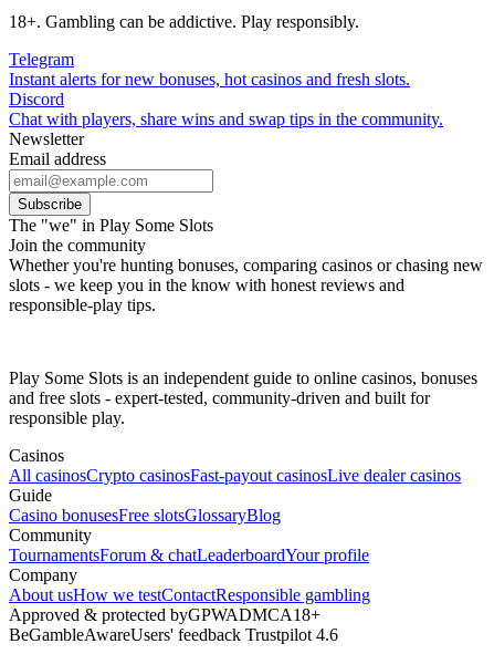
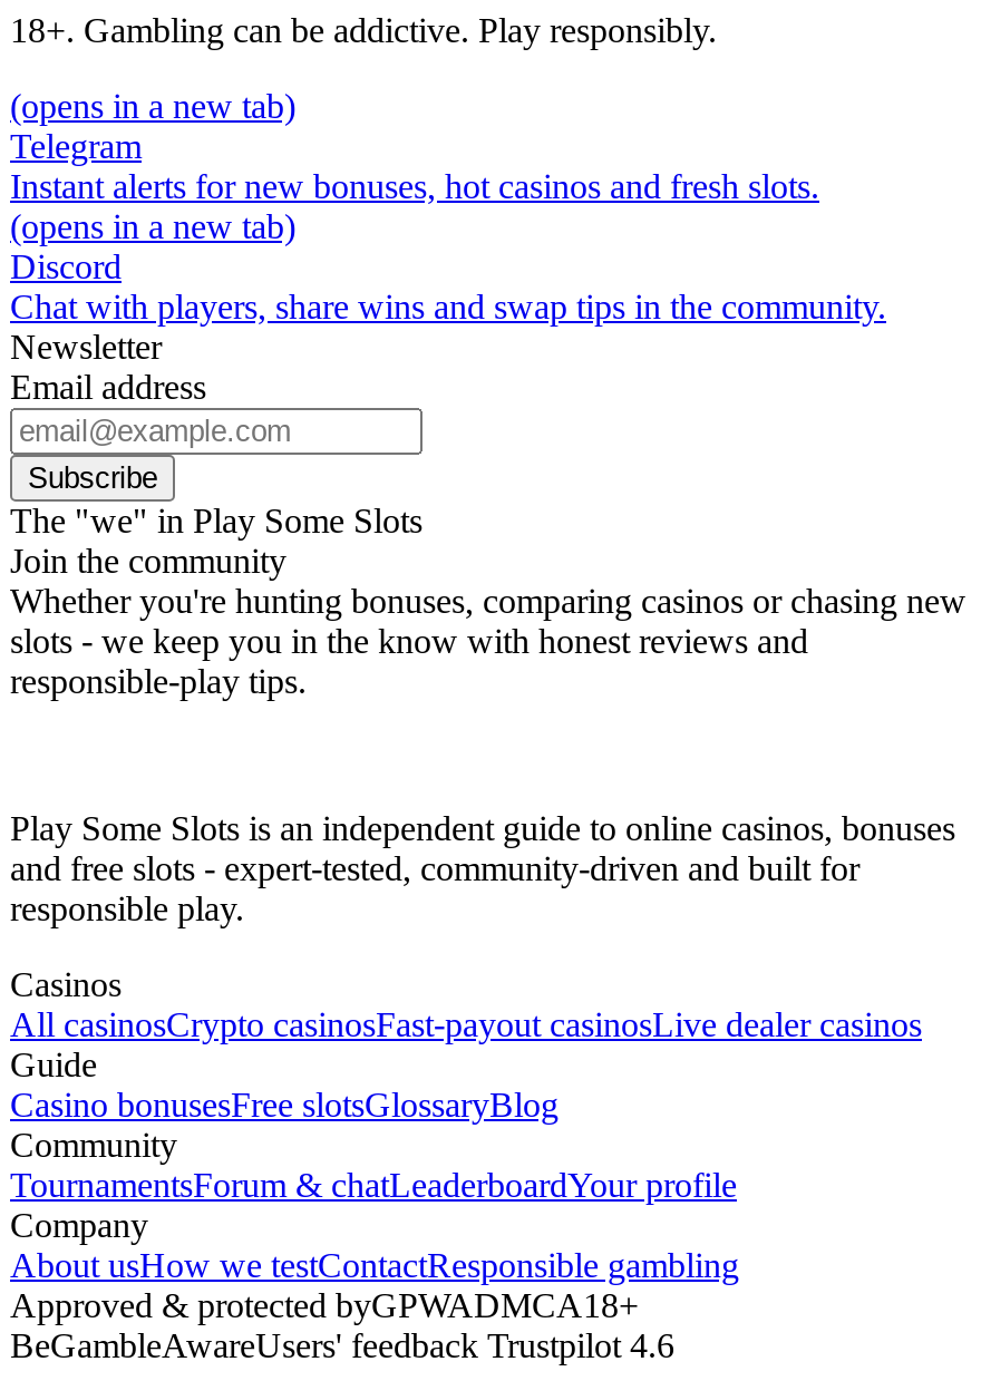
+ (opens in a new tab)

+ (opens in a new tab)
